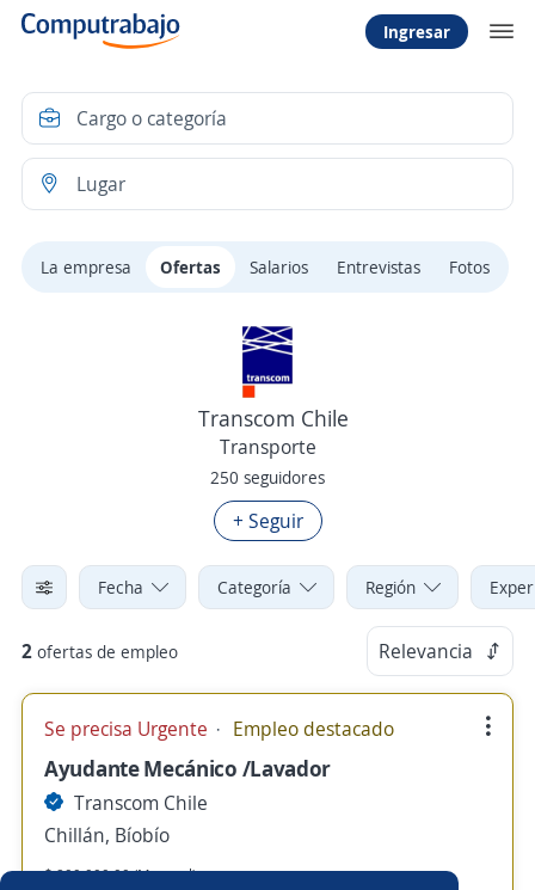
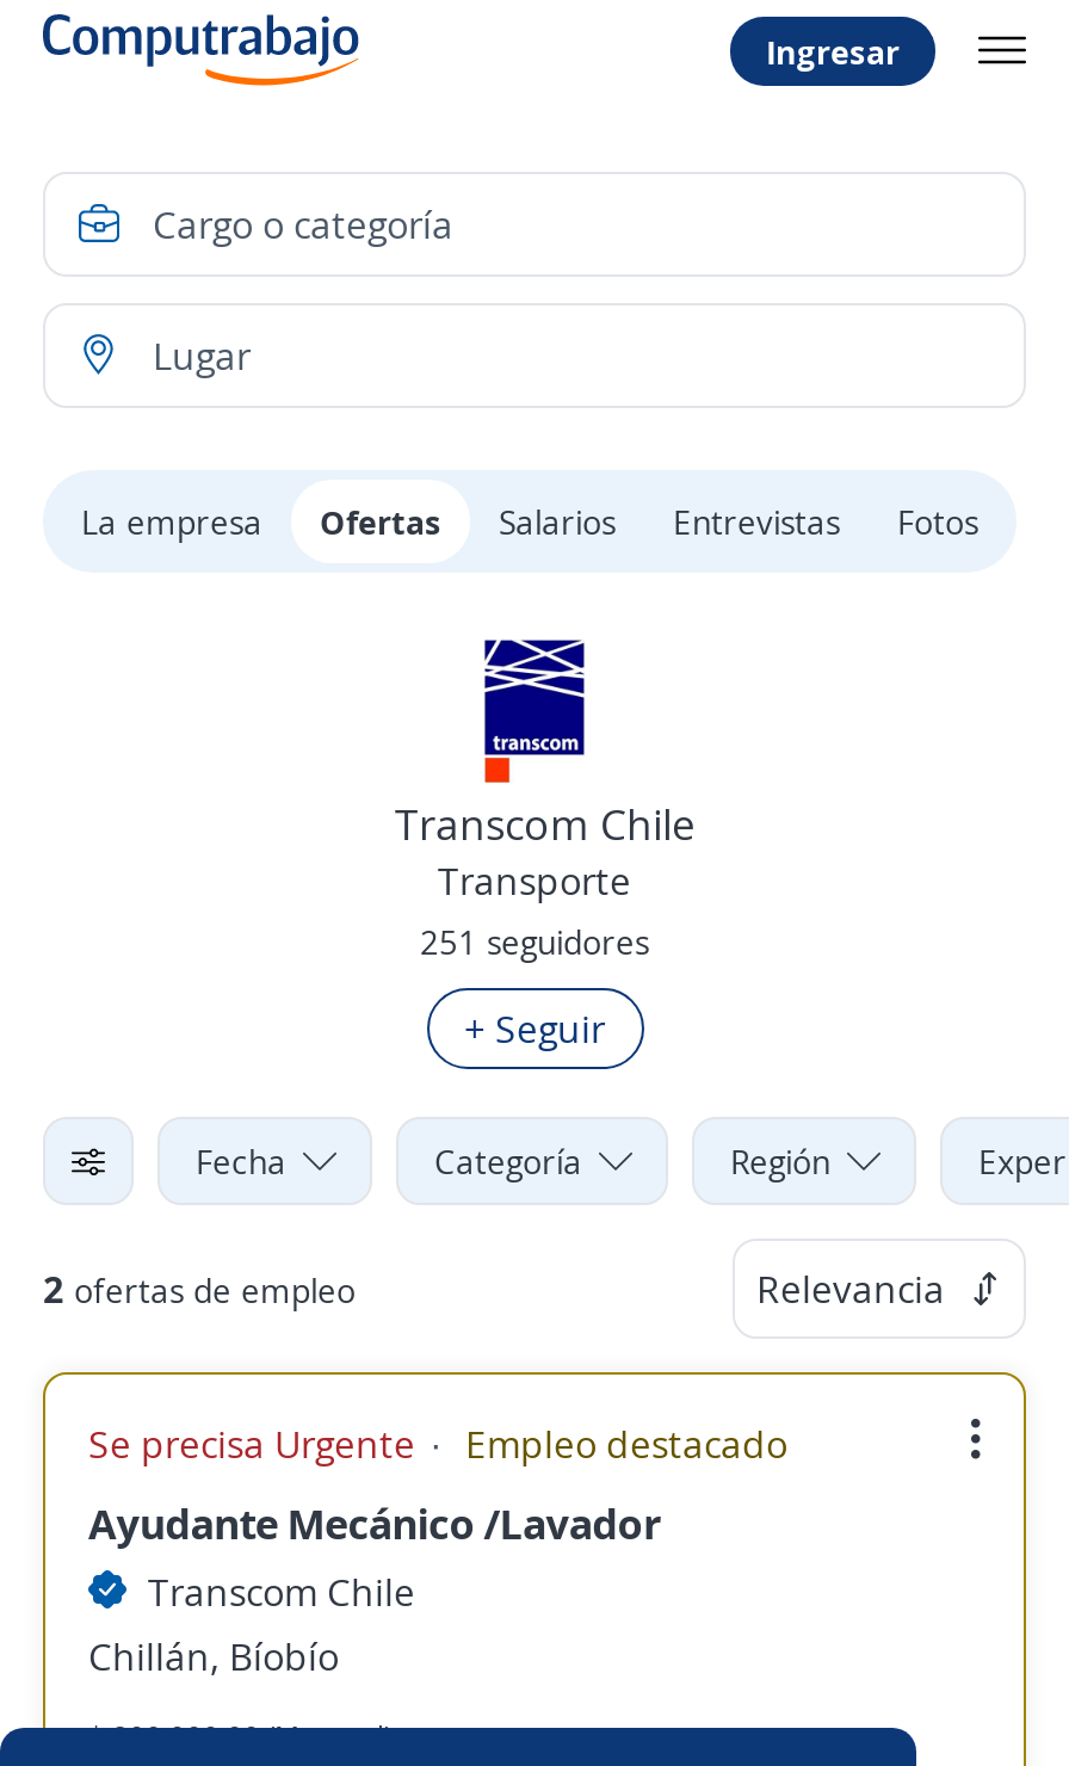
- 250 seguidores
+ 251 seguidores
